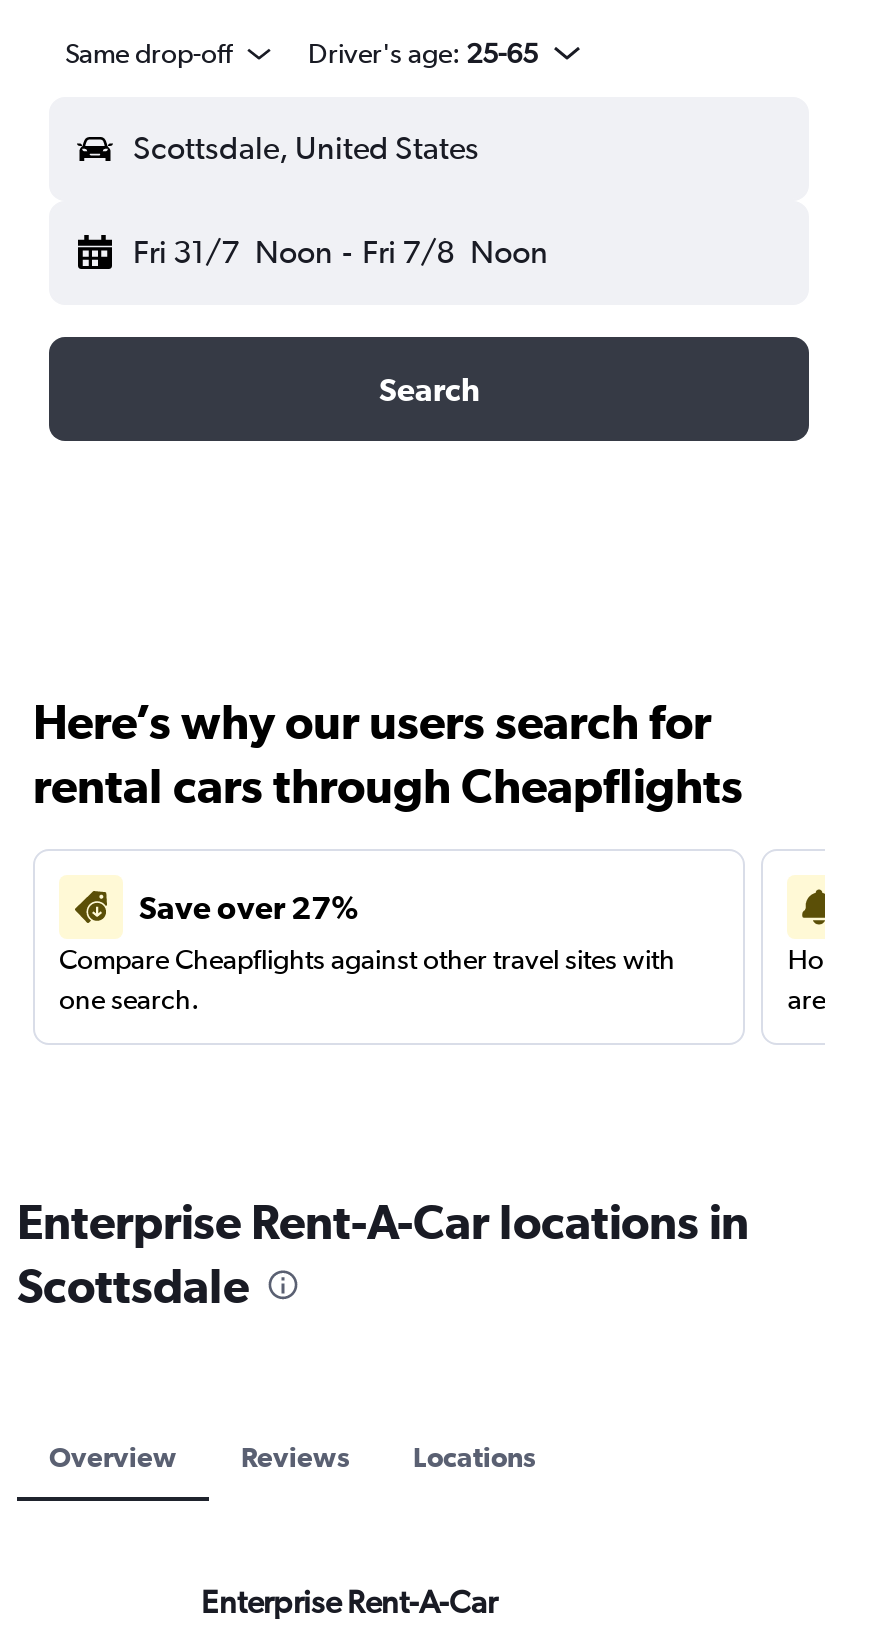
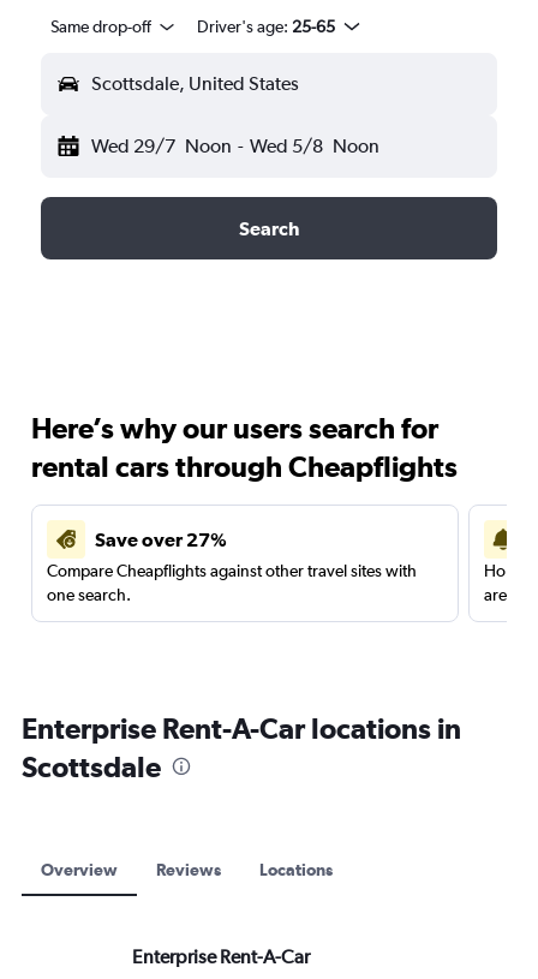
- Fri 31/7 Noon - Fri 7/8 Noon
+ Wed 29/7 Noon - Wed 5/8 Noon
